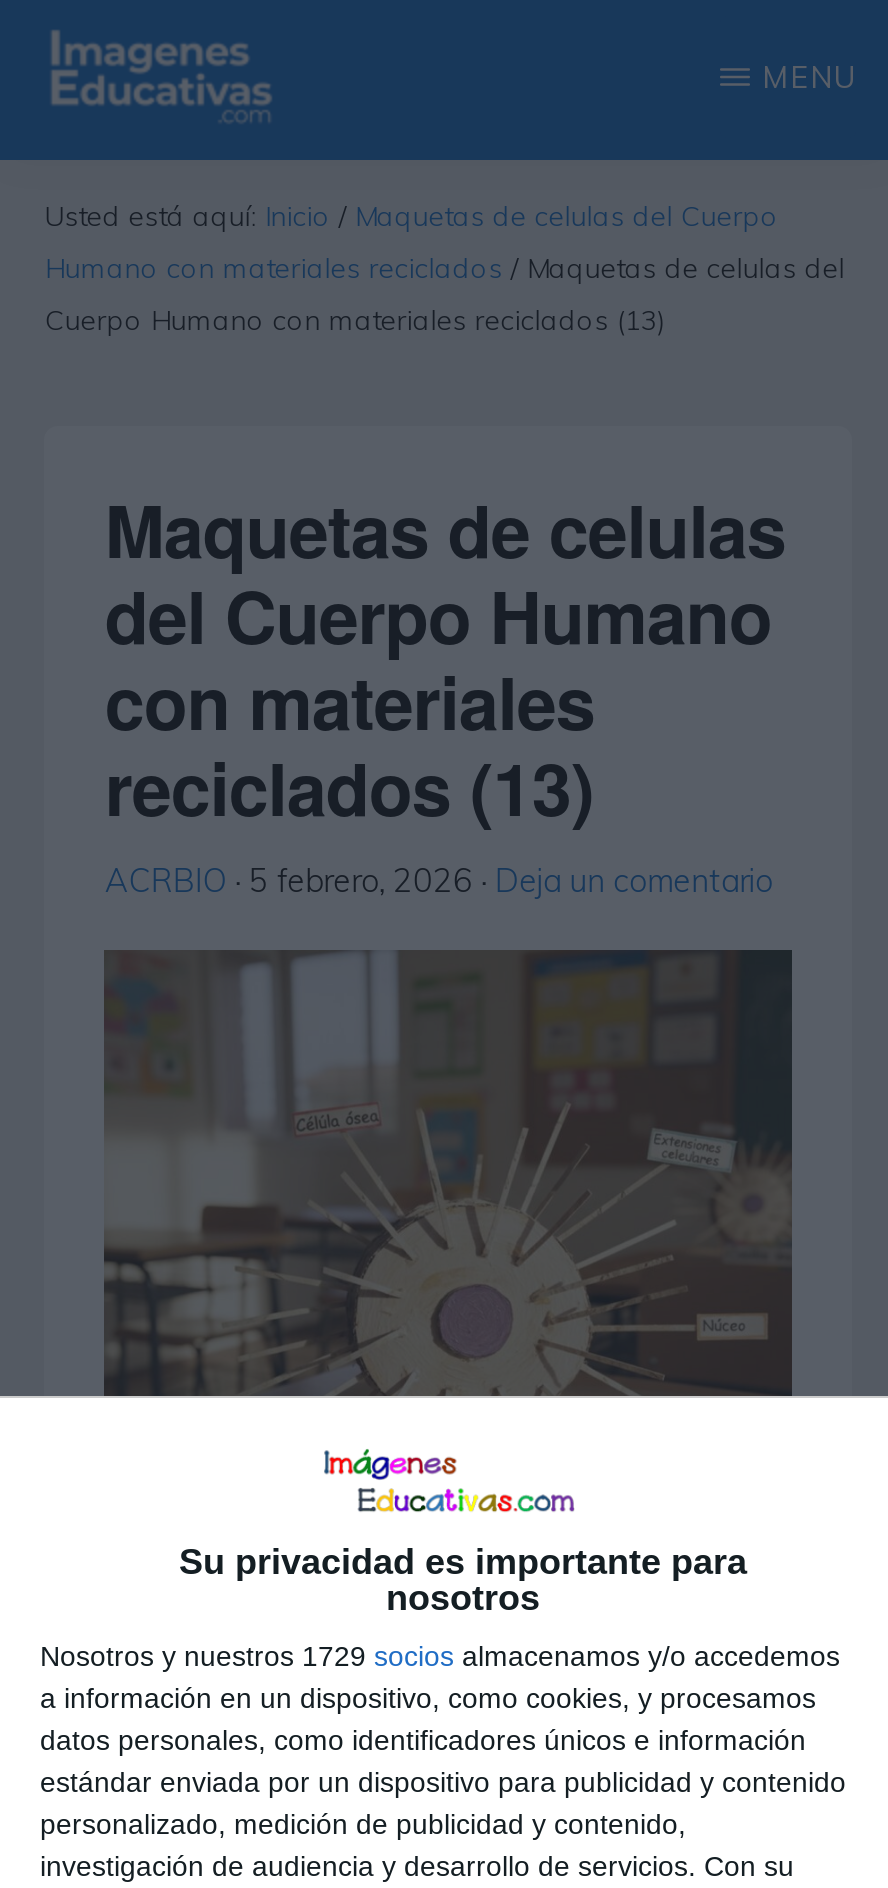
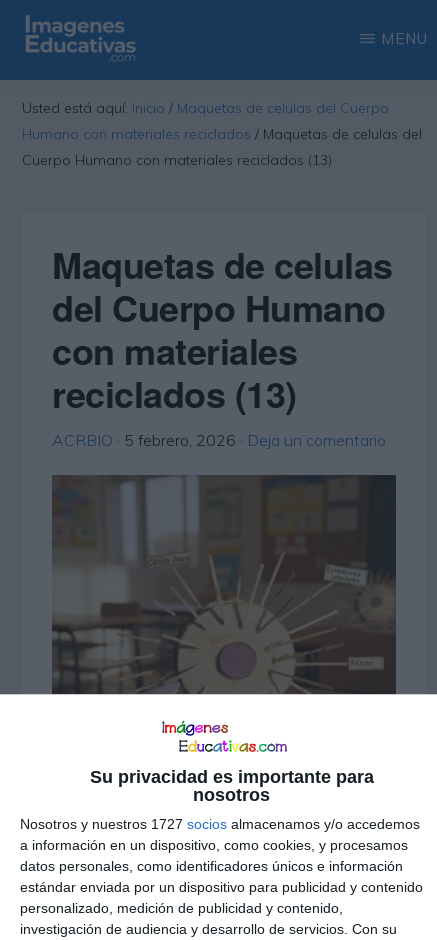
- Nosotros y nuestros 1729 socios almacenamos y/o accedemos
+ Nosotros y nuestros 1727 socios almacenamos y/o accedemos
